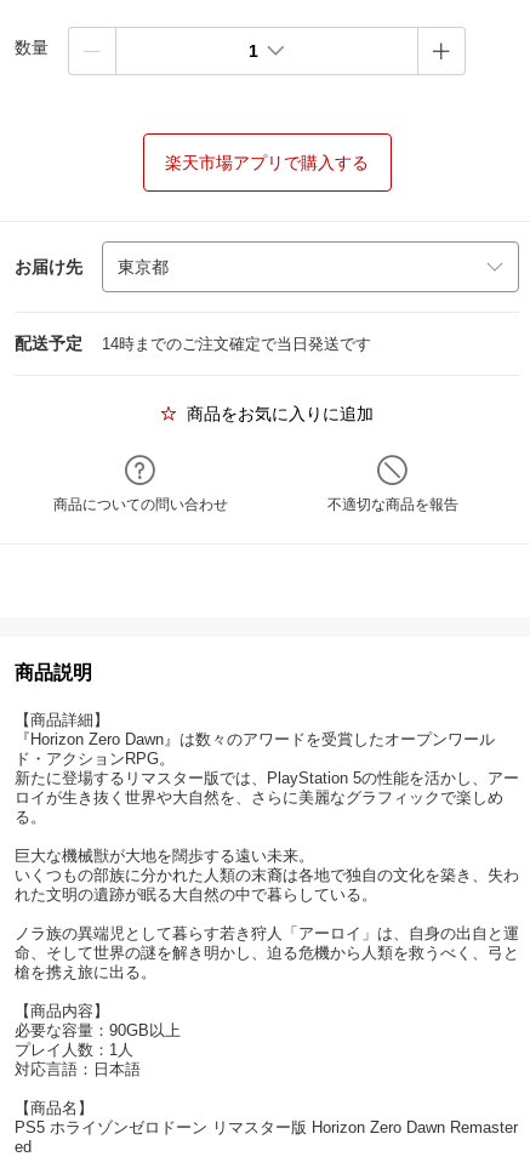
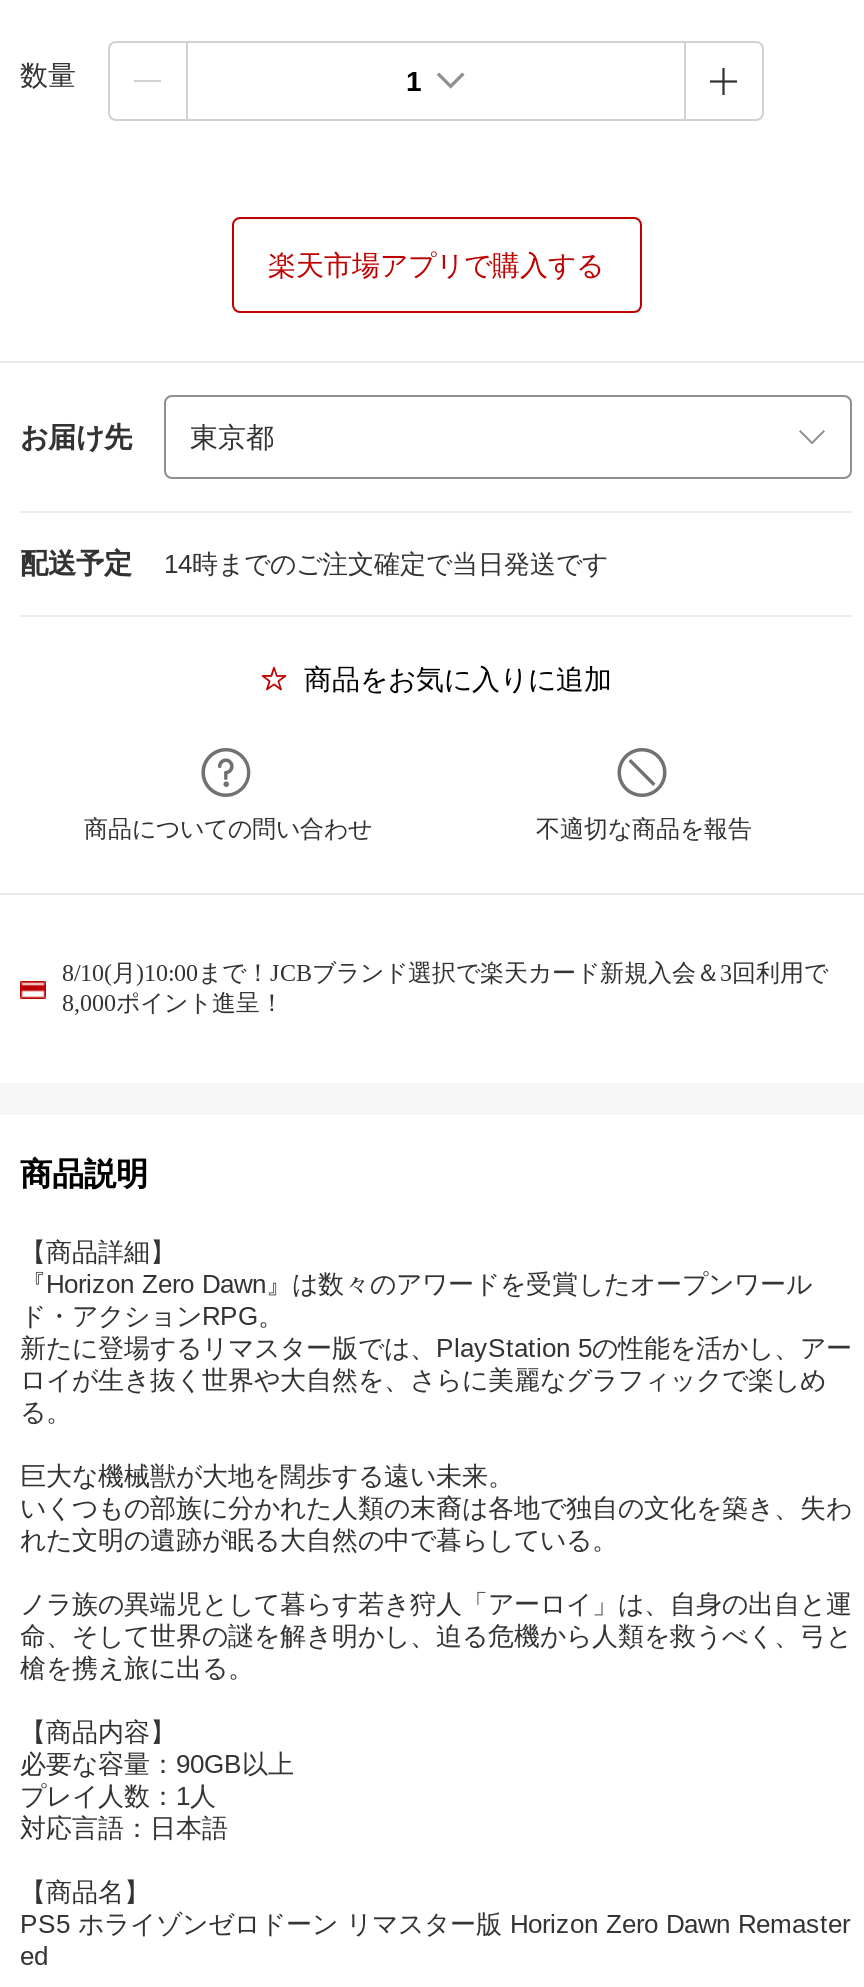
+ 8/10(月)10:00まで！JCBブランド選択で楽天カード新規入会＆3回利用で
+ 8,000ポイント進呈！
